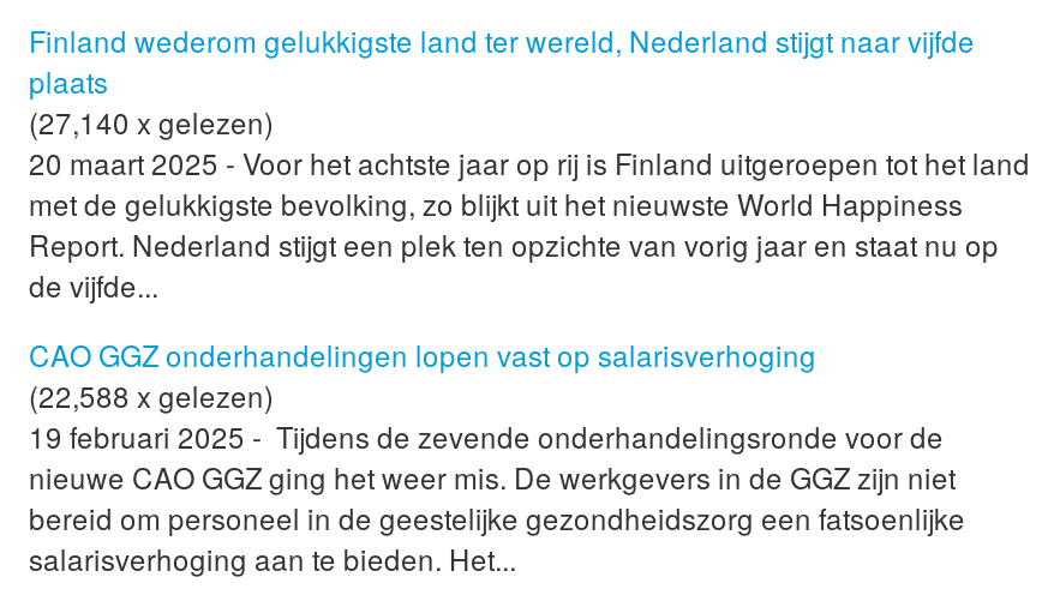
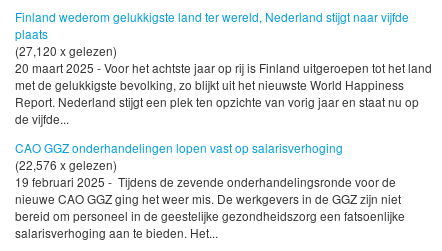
- (27,140 x gelezen)
+ (27,120 x gelezen)

- (22,588 x gelezen)
+ (22,576 x gelezen)
